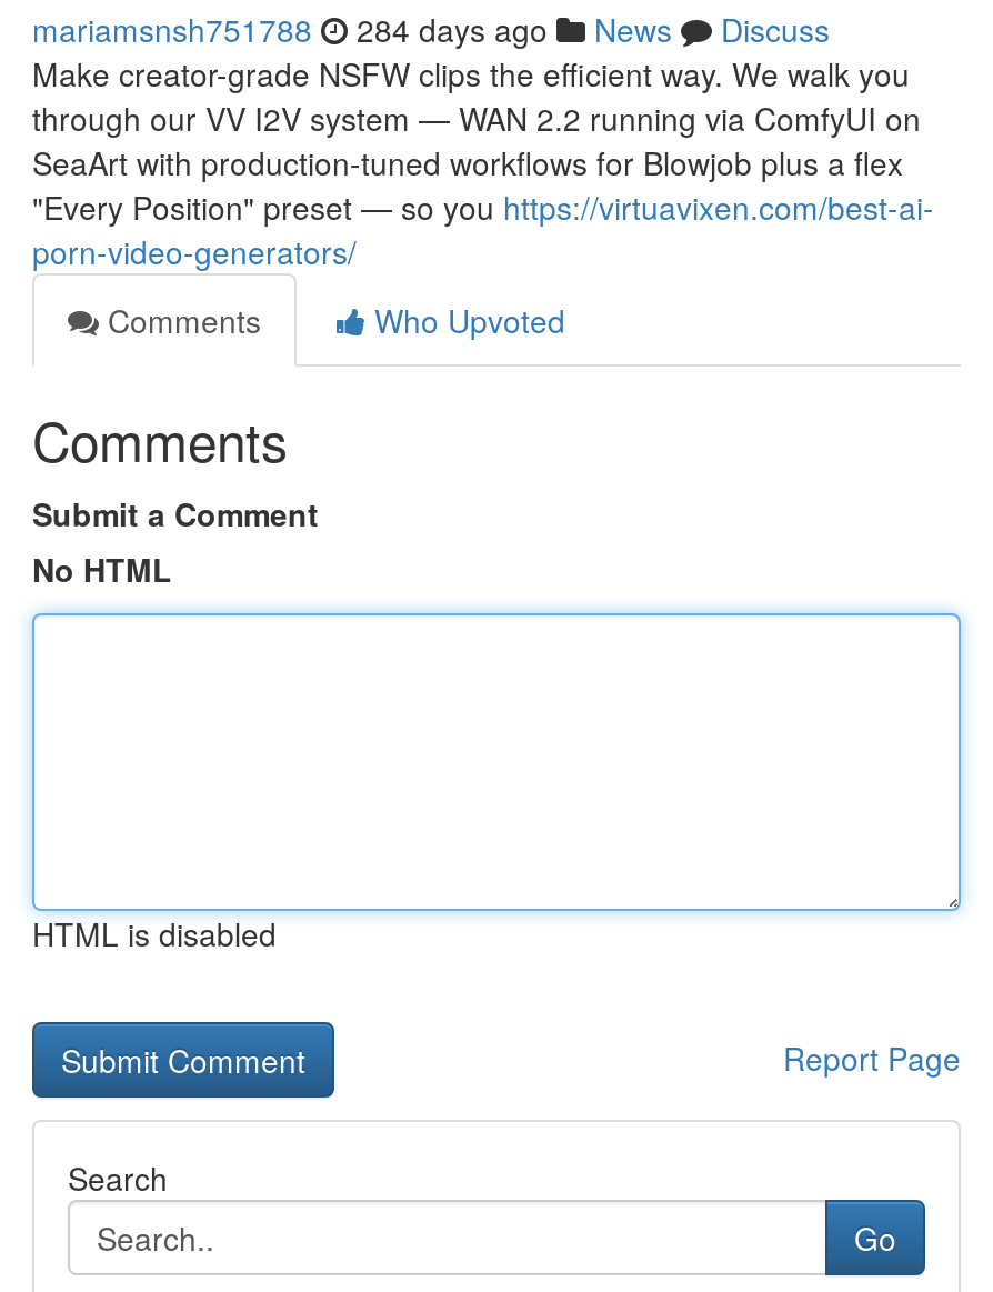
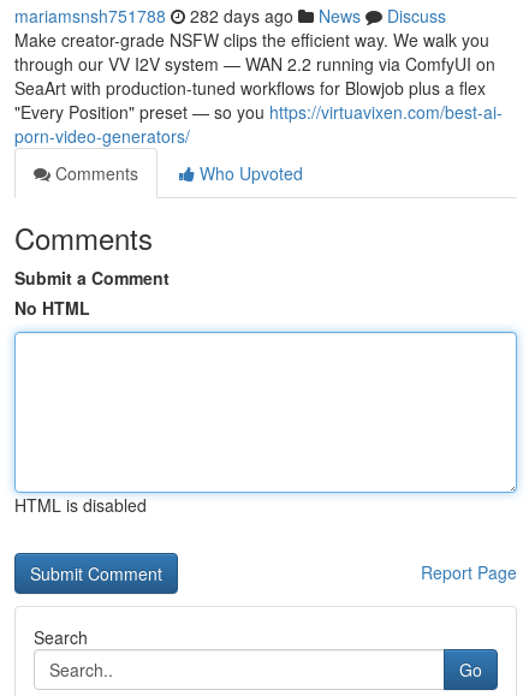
- mariamsnsh751788 284 days ago News Discuss
+ mariamsnsh751788 282 days ago News Discuss
